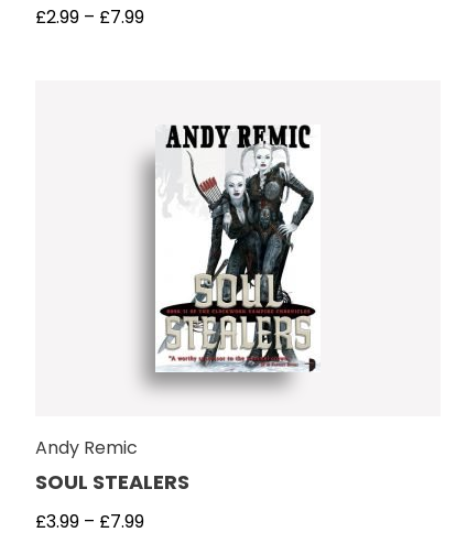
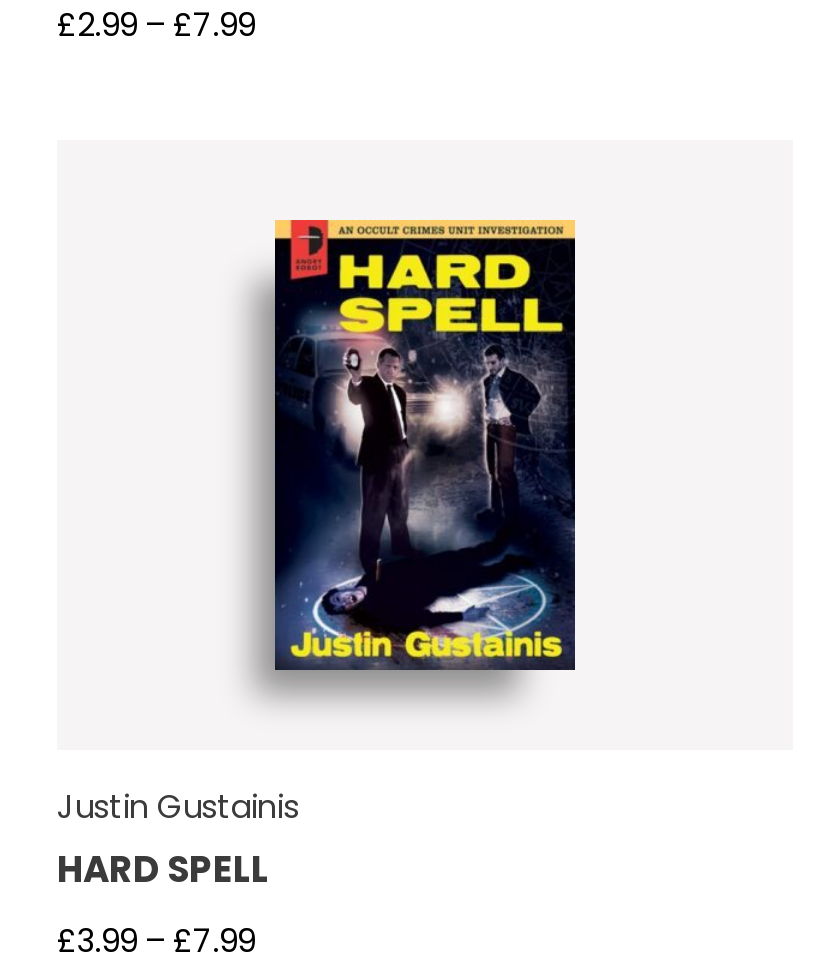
- [image]
+ [image]

- Andy Remic
+ Justin Gustainis

- SOUL STEALERS
+ HARD SPELL
